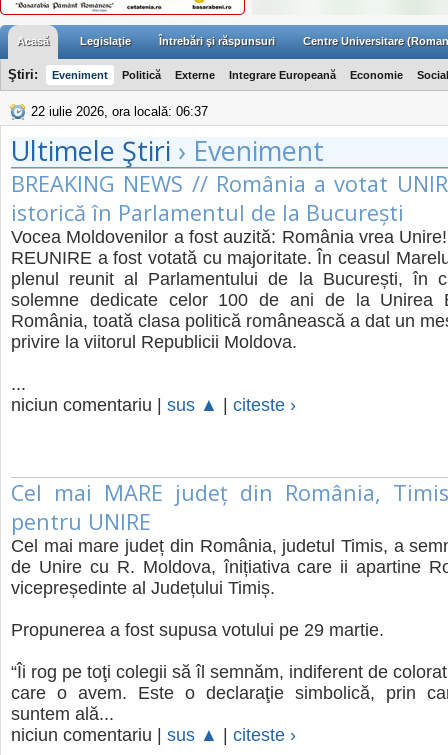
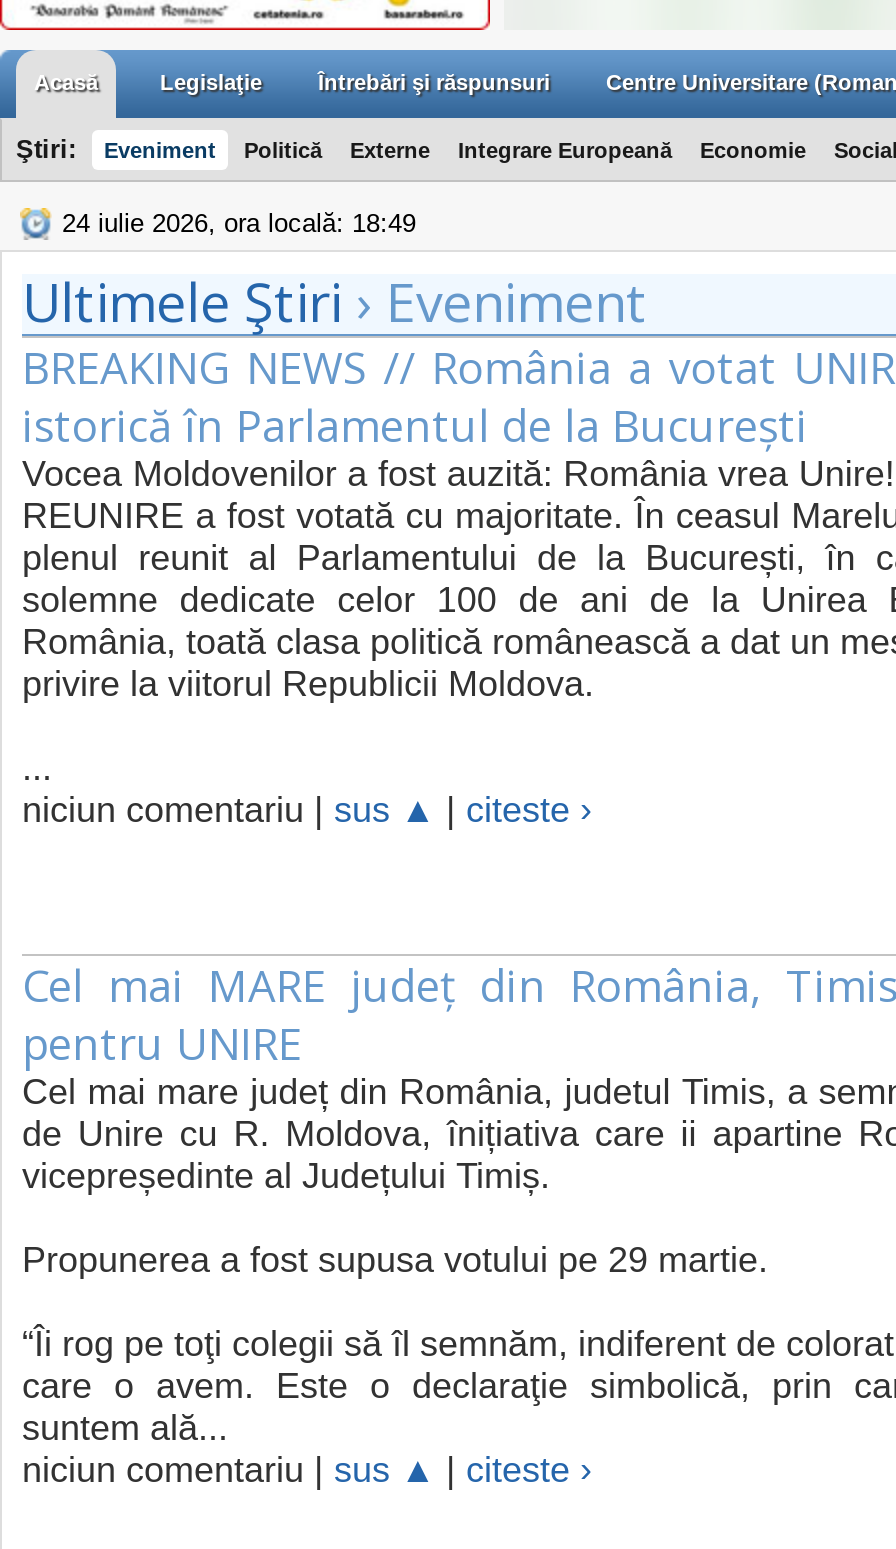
- 22 iulie 2026, ora locală: 06:37
+ 24 iulie 2026, ora locală: 18:49
